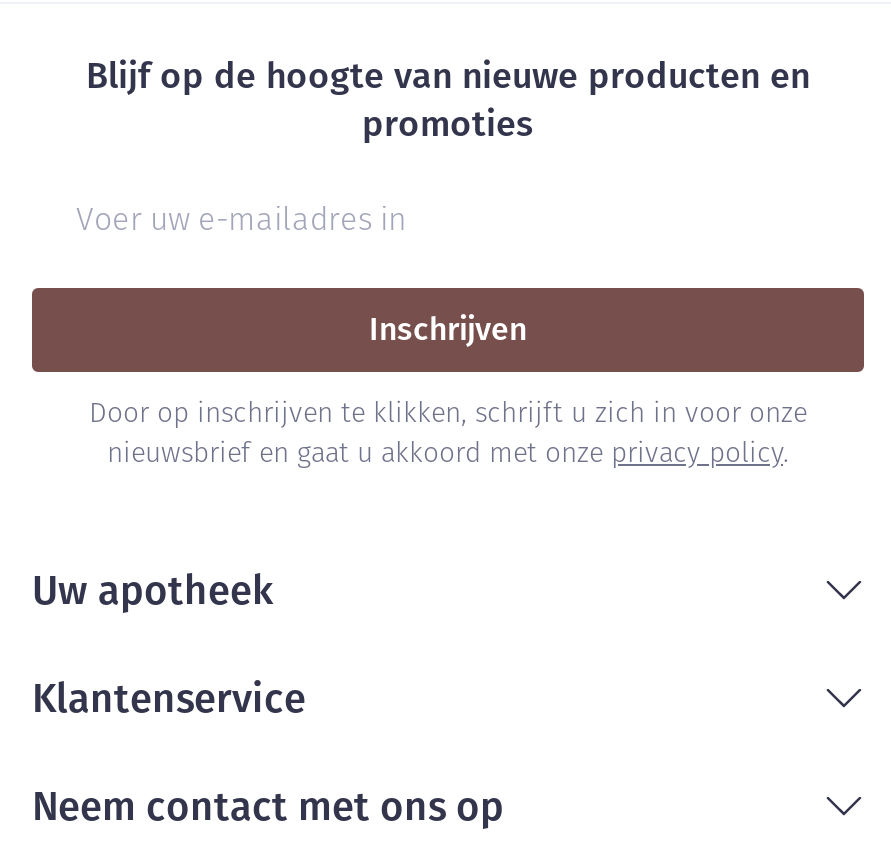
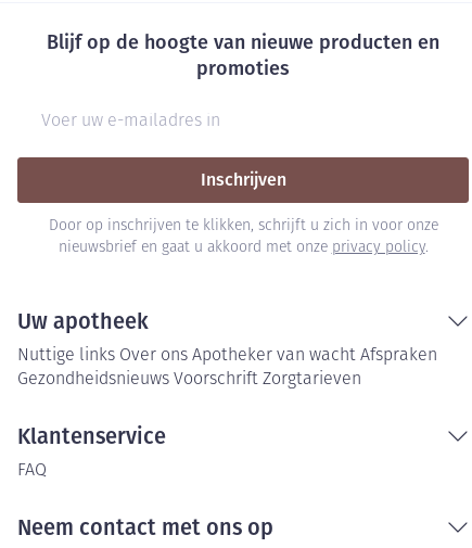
+ Nuttige links Over ons Apotheker van wacht Afspraken
+ Gezondheidsnieuws Voorschrift Zorgtarieven

+ FAQ
